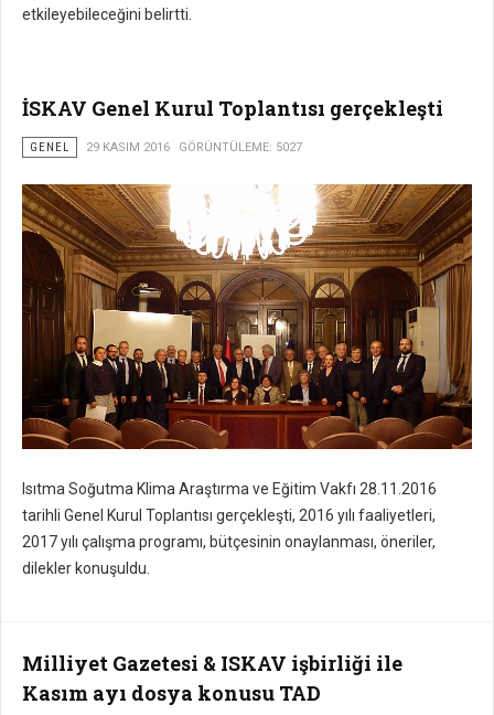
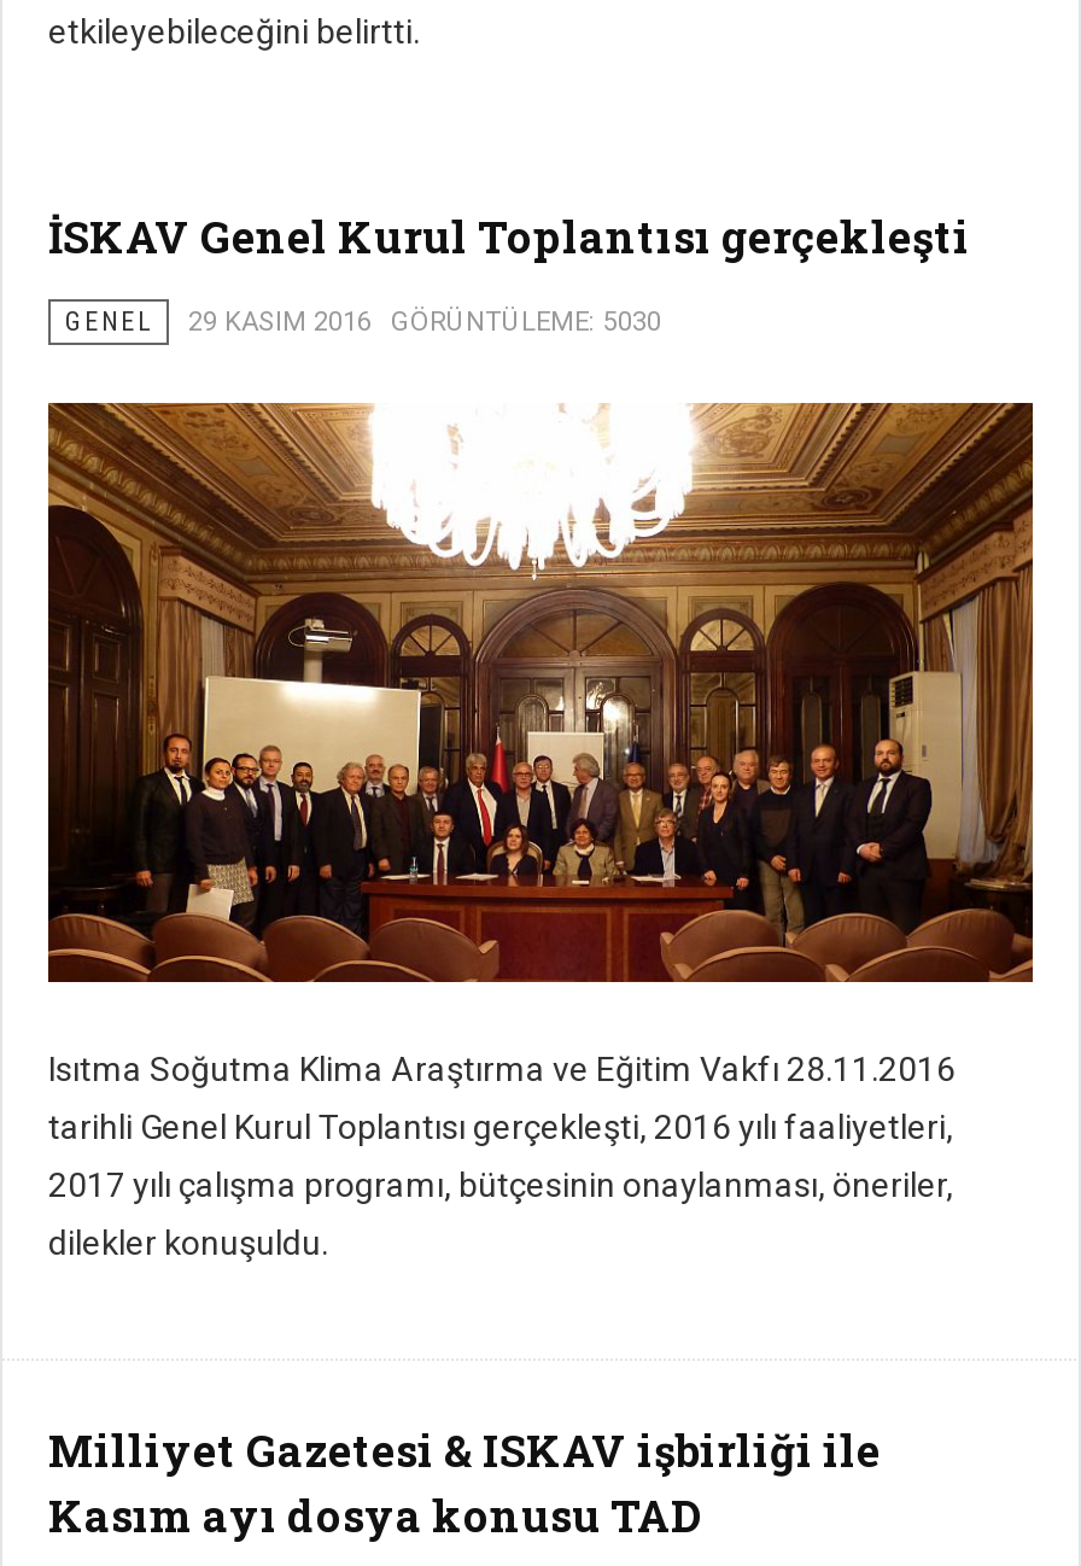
- GENEL 29 KASIM 2016 GÖRÜNTÜLEME: 5027
+ GENEL 29 KASIM 2016 GÖRÜNTÜLEME: 5030
